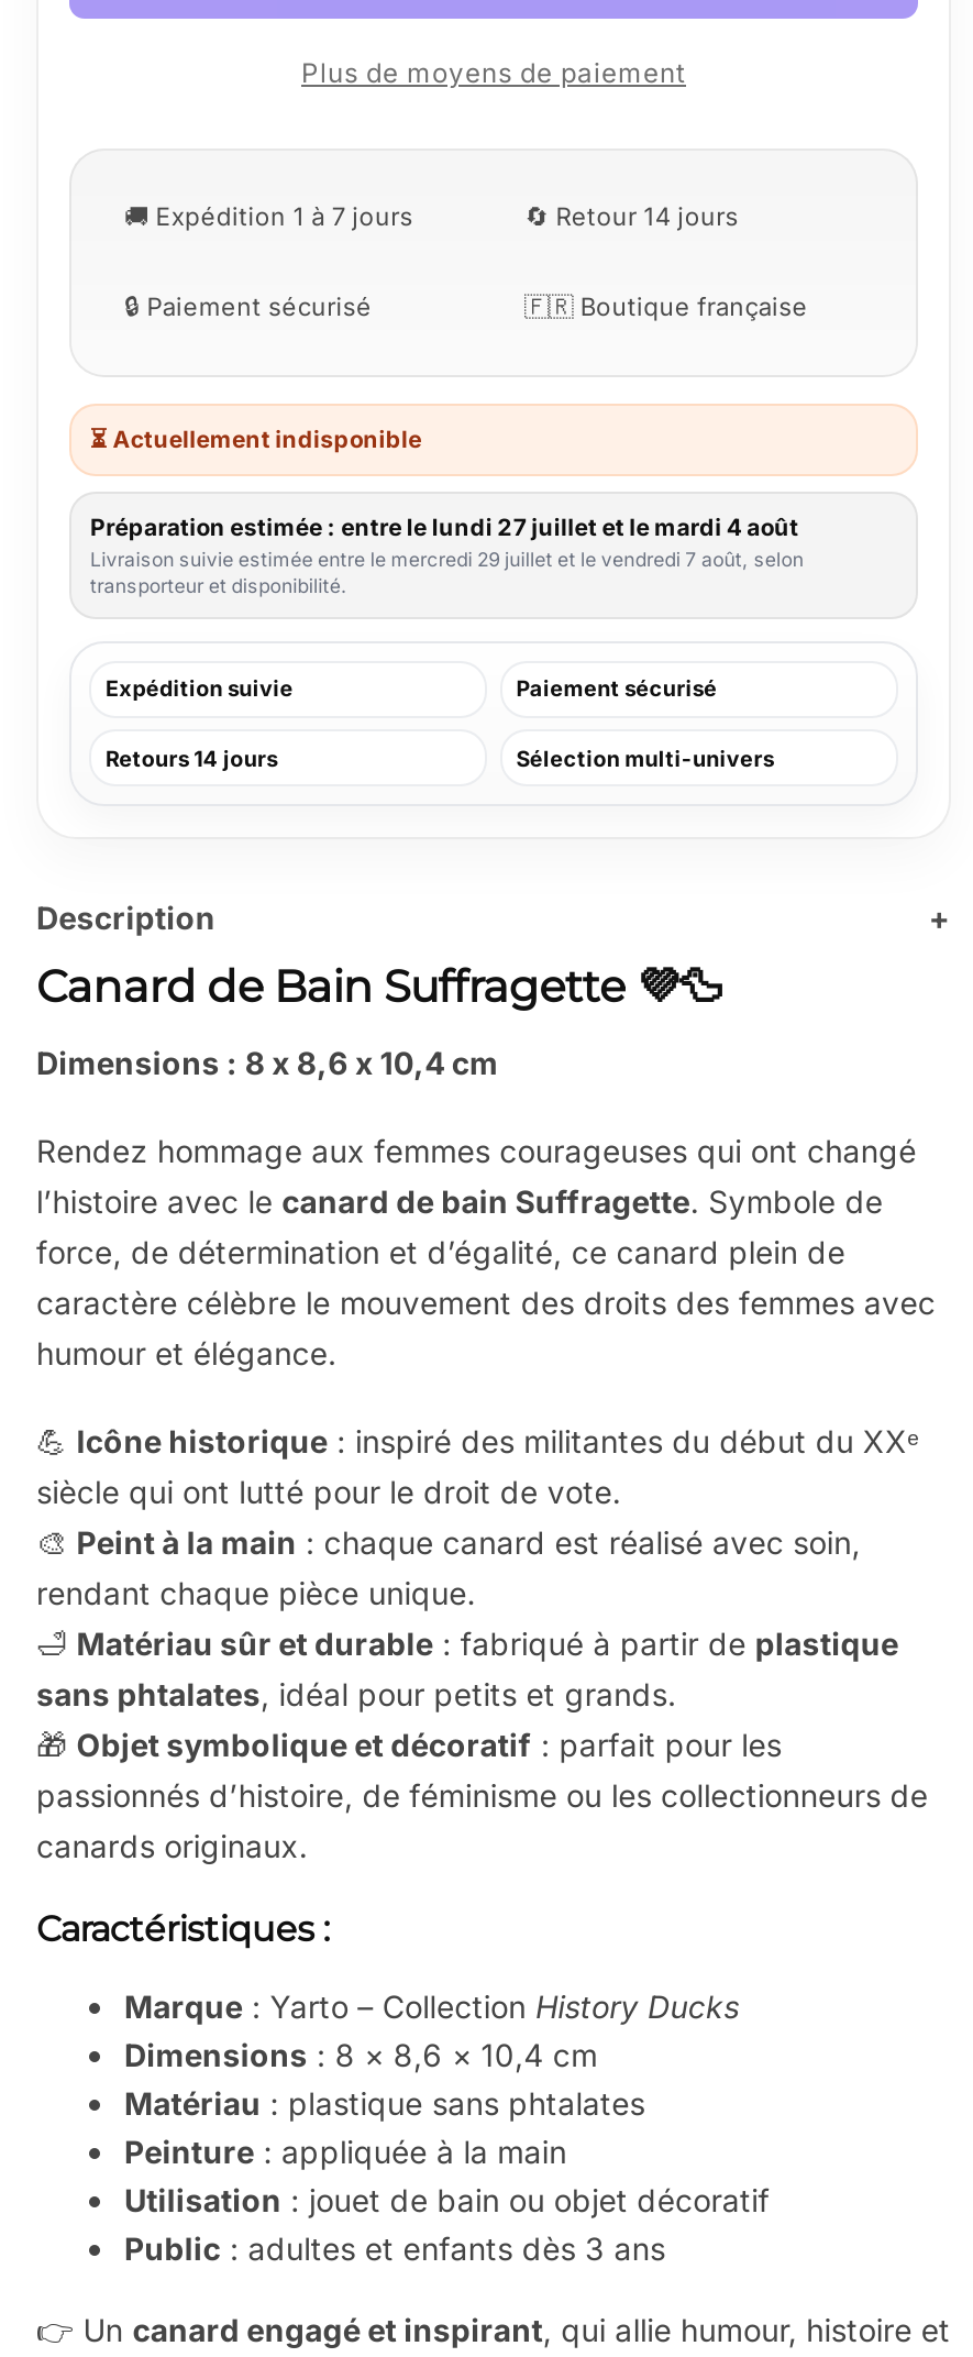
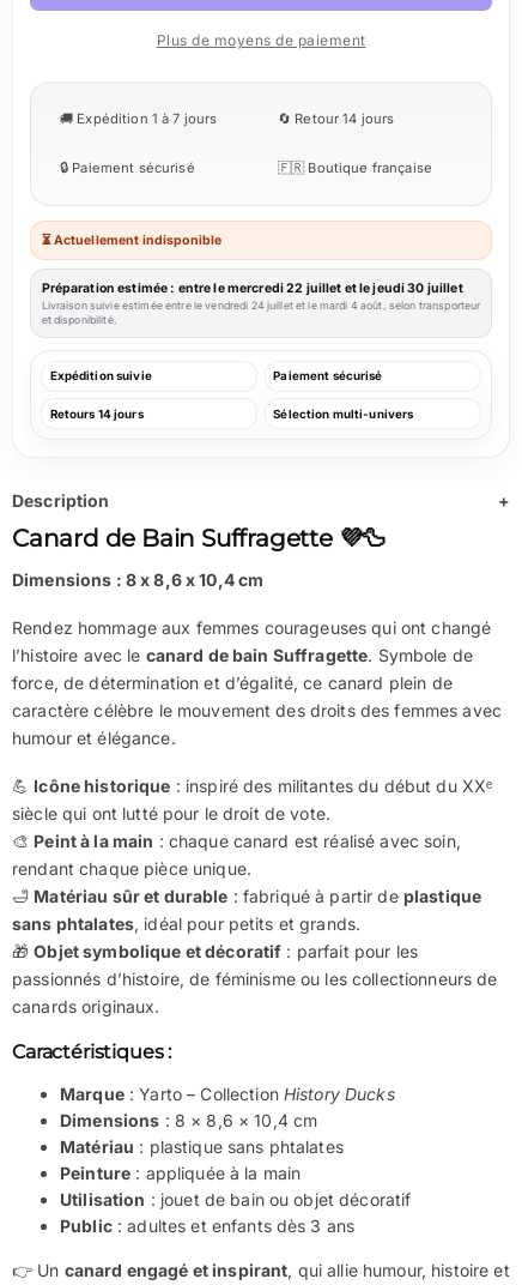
- Préparation estimée : entre le lundi 27 juillet et le mardi 4 août
- Livraison suivie estimée entre le mercredi 29 juillet et le vendredi 7 août, selon
- transporteur et disponibilité.
+ Préparation estimée : entre le mercredi 22 juillet et le jeudi 30 juillet
+ Livraison suivie estimée entre le vendredi 24 juillet et le mardi 4 août, selon transporteur
+ et disponibilité.
